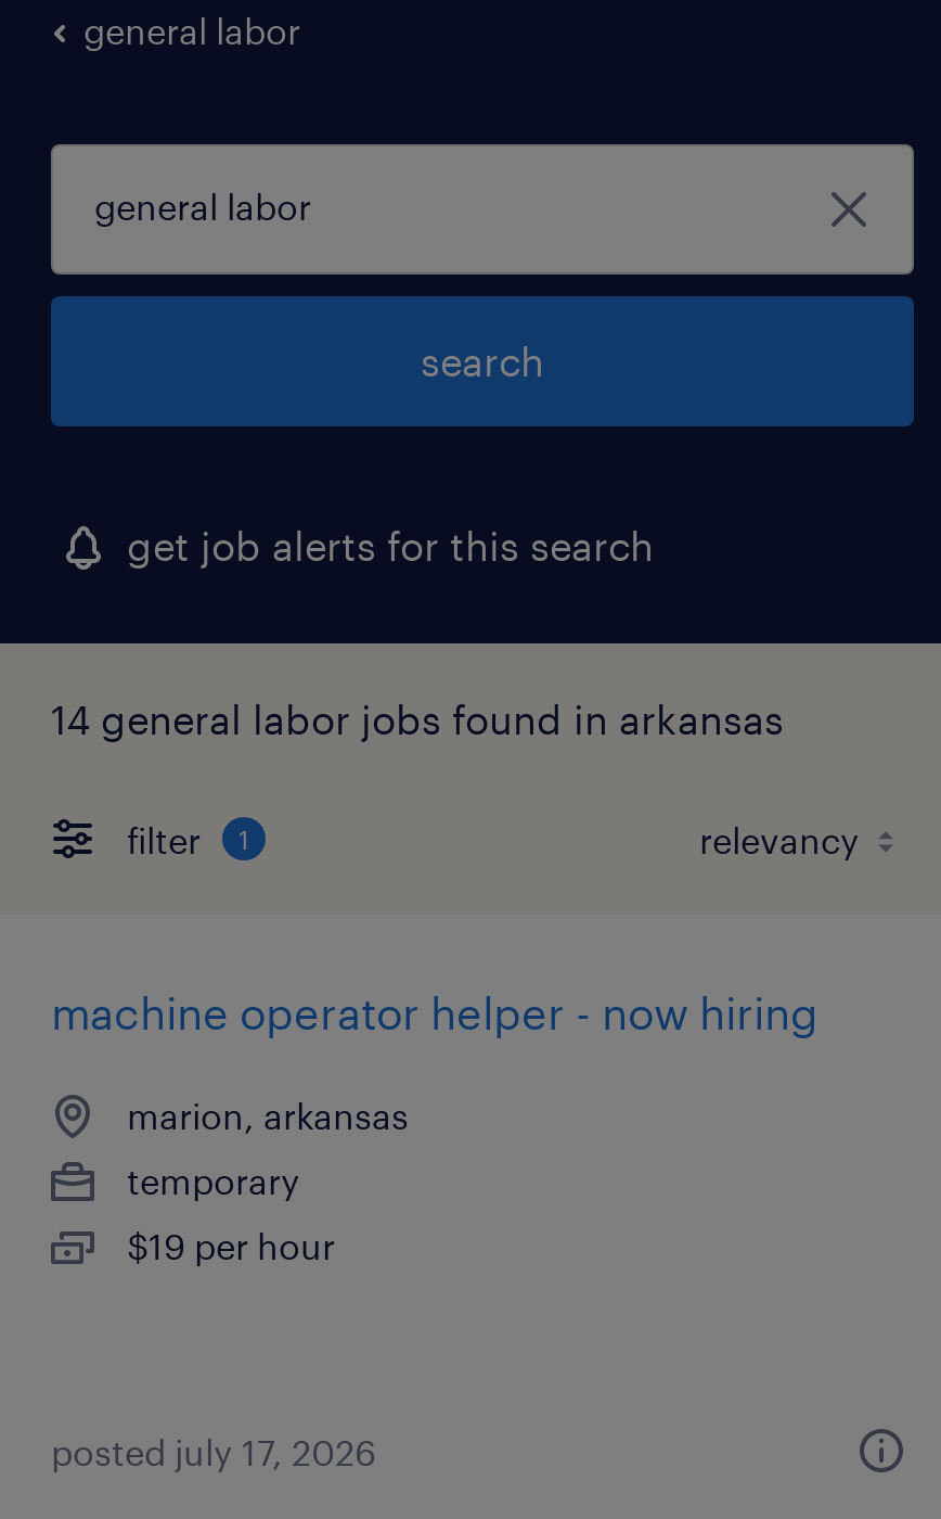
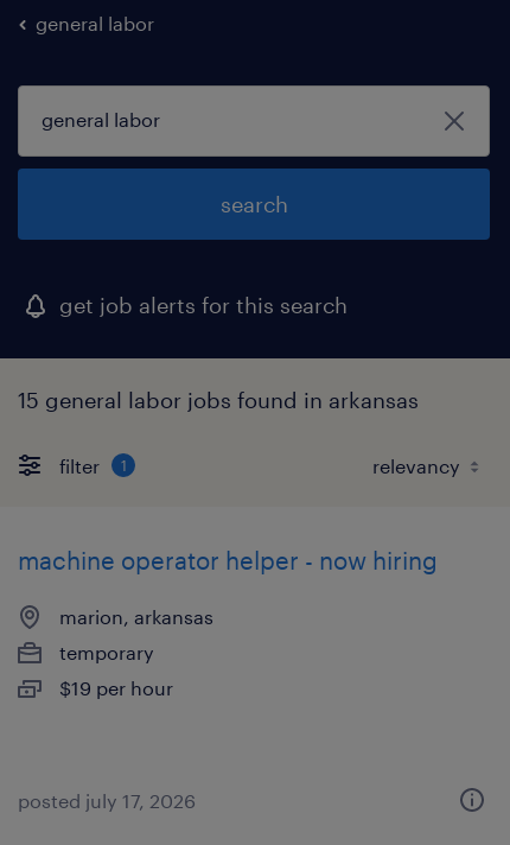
- 14 general labor jobs found in arkansas
+ 15 general labor jobs found in arkansas
